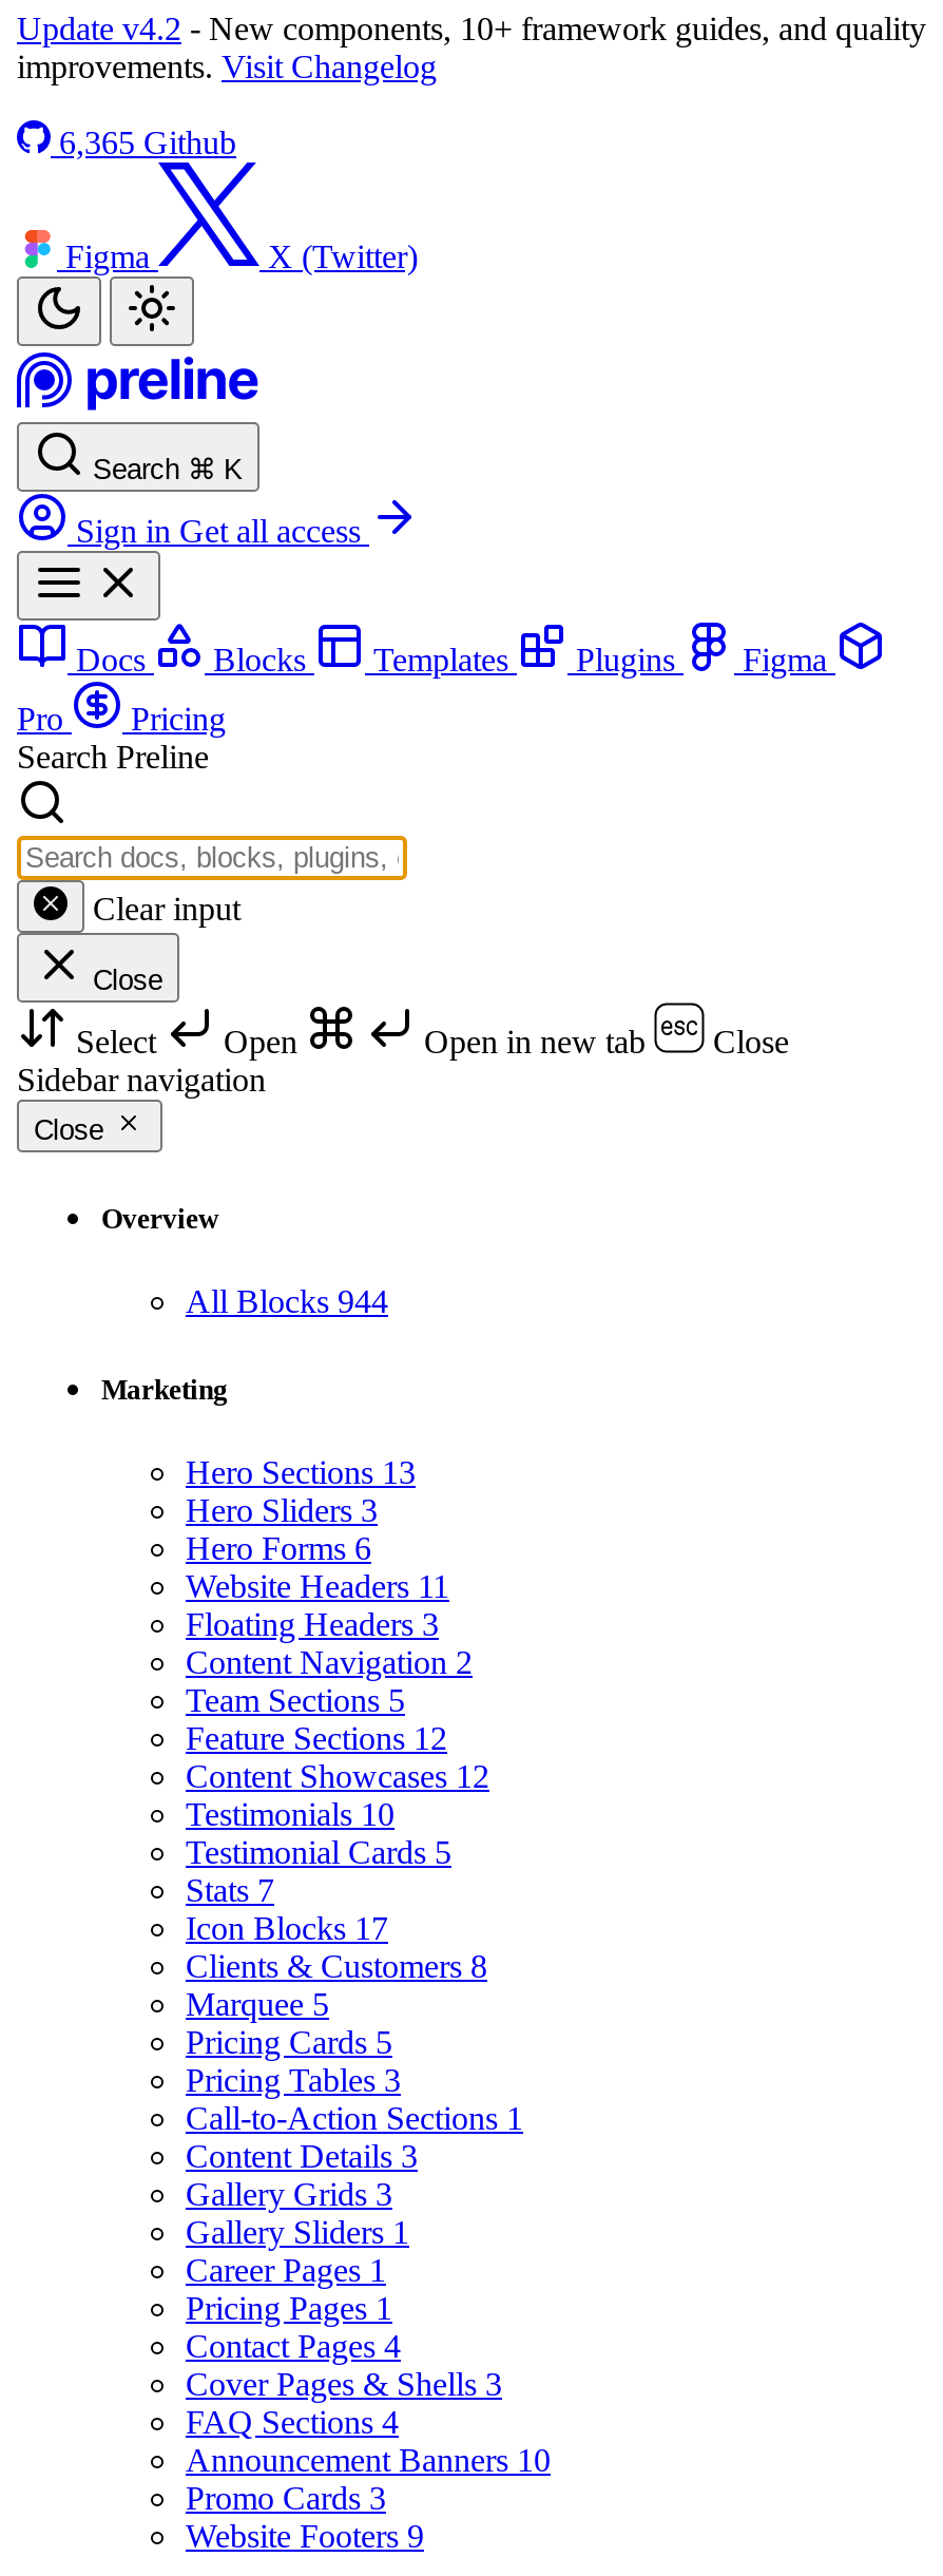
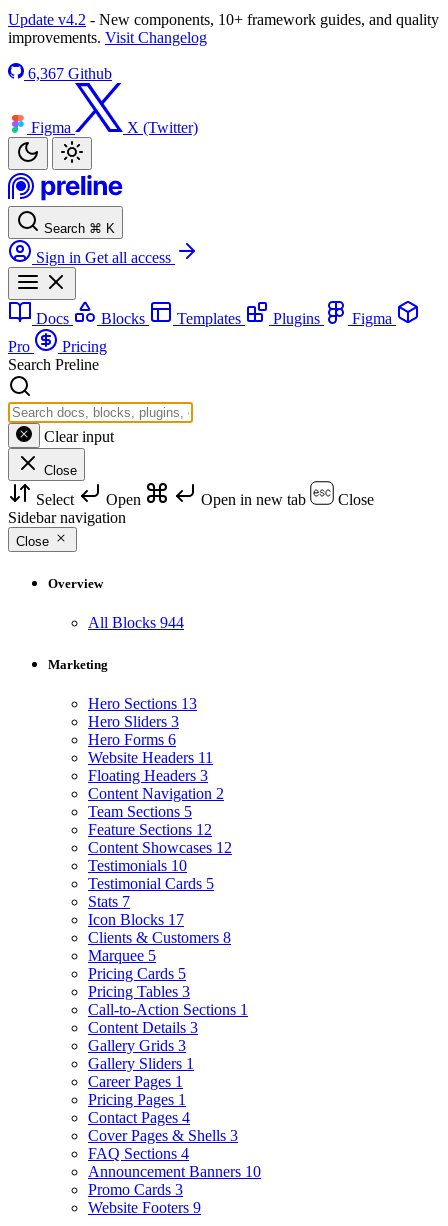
- 6,365 Github
+ 6,367 Github
